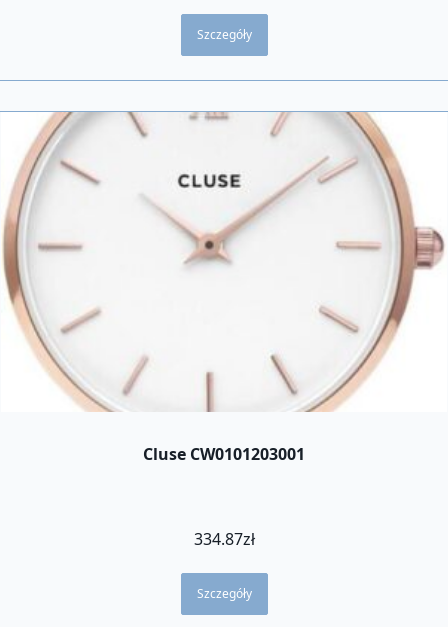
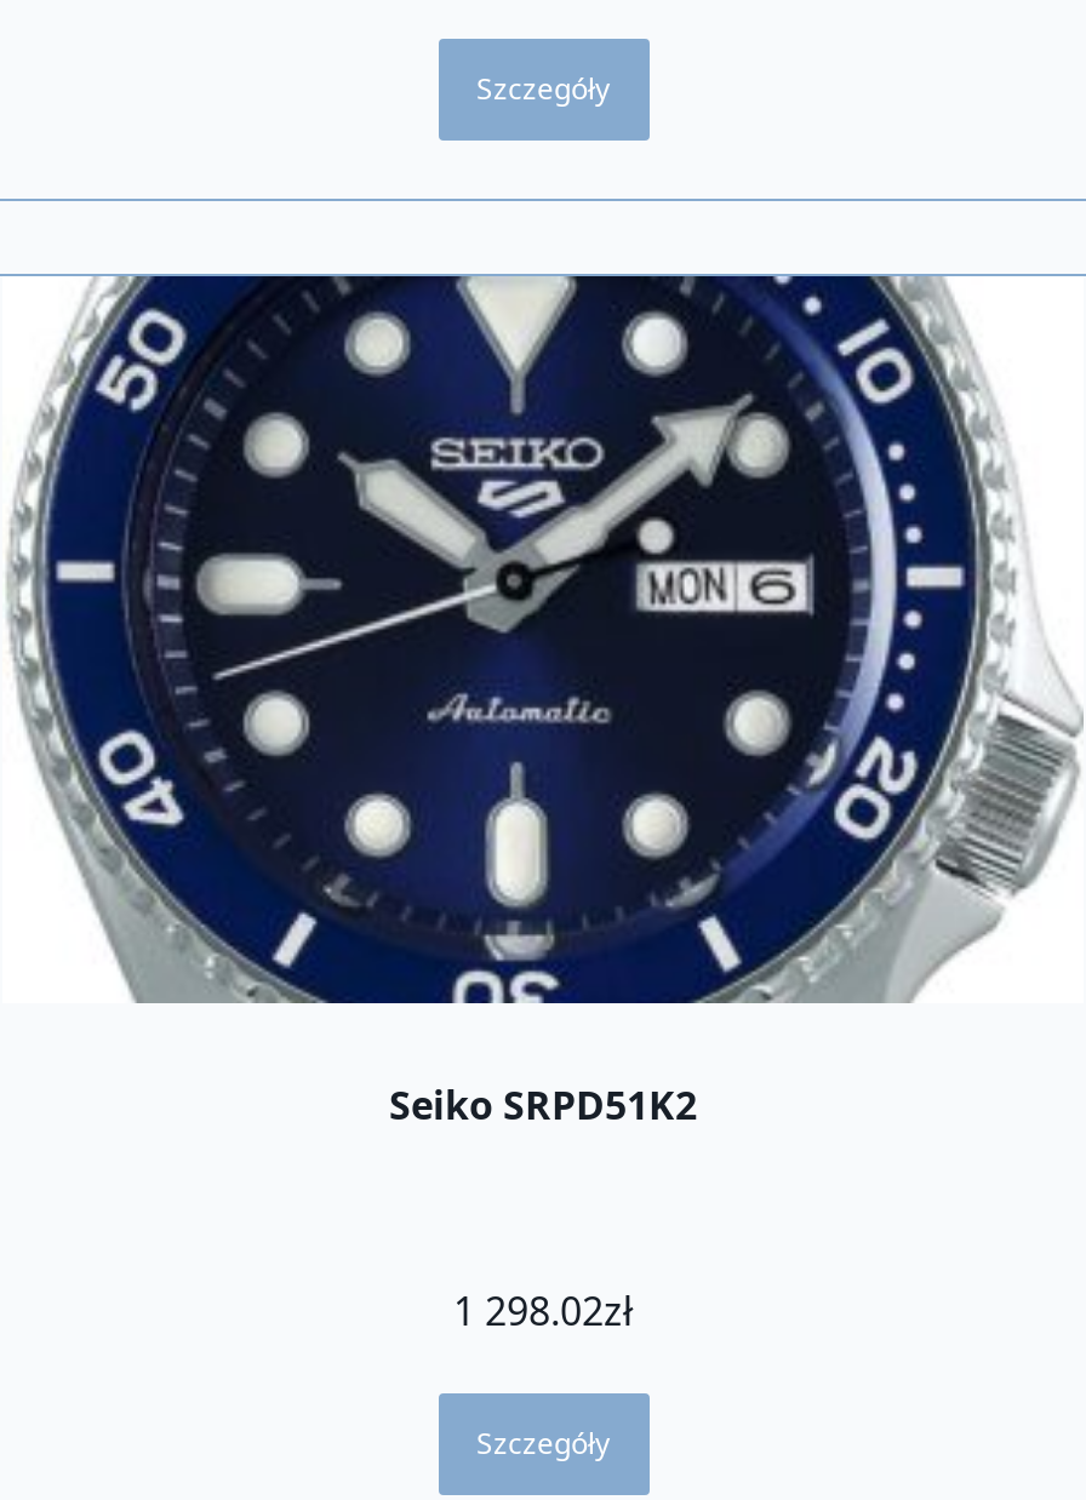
- [image]
- Cluse CW0101203001
+ [image]
+ Seiko SRPD51K2

- 334.87zł
+ 1 298.02zł
